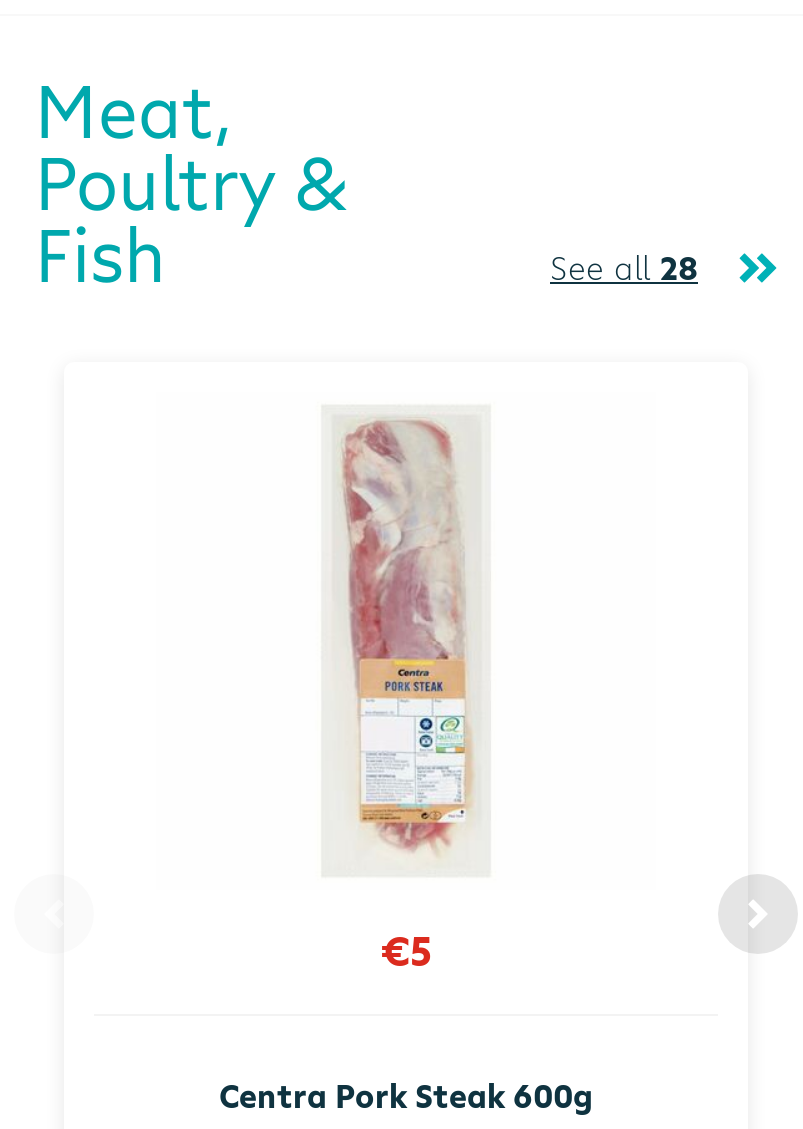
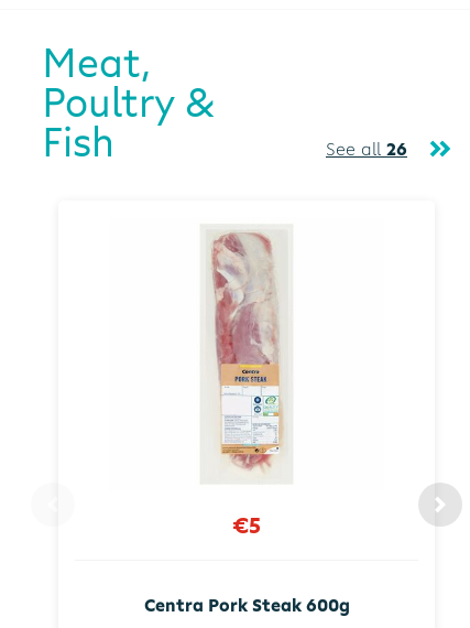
- See all 28
+ See all 26
